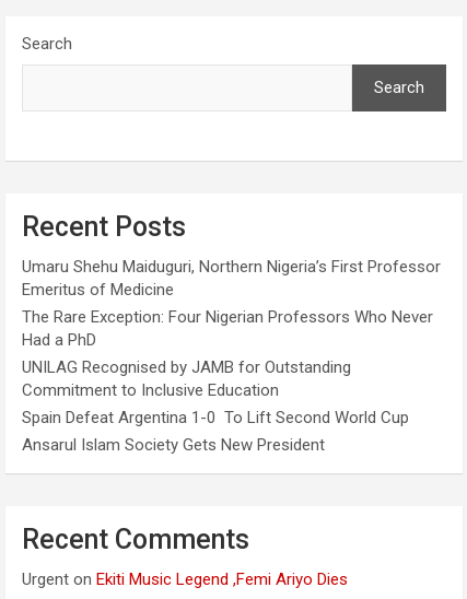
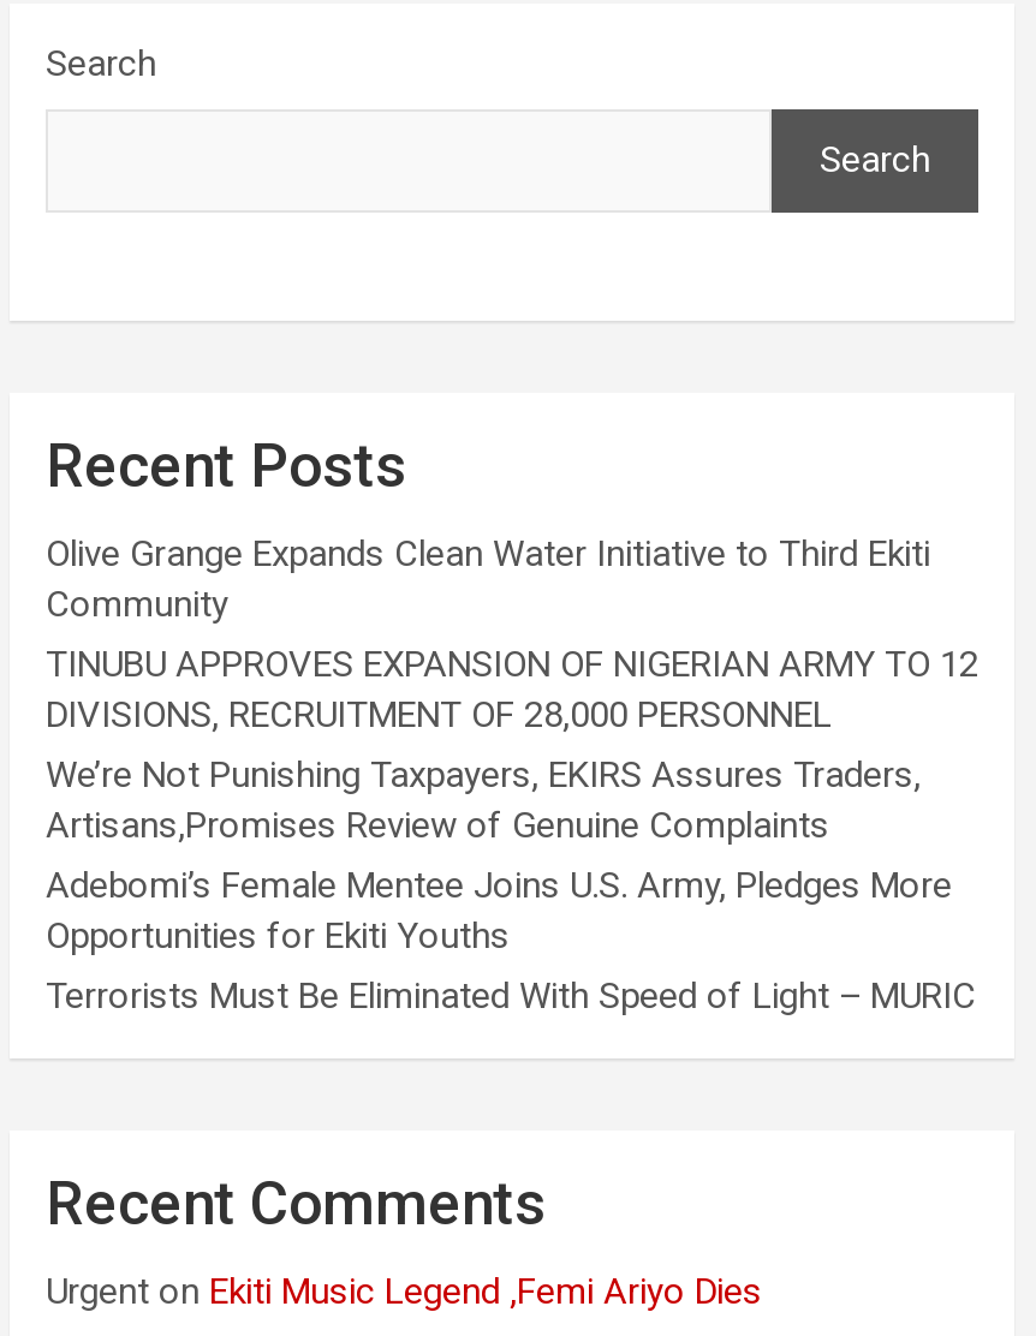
- Umaru Shehu Maiduguri, Northern Nigeria’s First Professor
- Emeritus of Medicine
- The Rare Exception: Four Nigerian Professors Who Never
- Had a PhD
- UNILAG Recognised by JAMB for Outstanding
- Commitment to Inclusive Education
- Spain Defeat Argentina 1-0 To Lift Second World Cup
- Ansarul Islam Society Gets New President
+ Olive Grange Expands Clean Water Initiative to Third Ekiti
+ Community
+ TINUBU APPROVES EXPANSION OF NIGERIAN ARMY TO 12
+ DIVISIONS, RECRUITMENT OF 28,000 PERSONNEL
+ We’re Not Punishing Taxpayers, EKIRS Assures Traders,
+ Artisans,Promises Review of Genuine Complaints
+ Adebomi’s Female Mentee Joins U.S. Army, Pledges More
+ Opportunities for Ekiti Youths
+ Terrorists Must Be Eliminated With Speed of Light – MURIC
